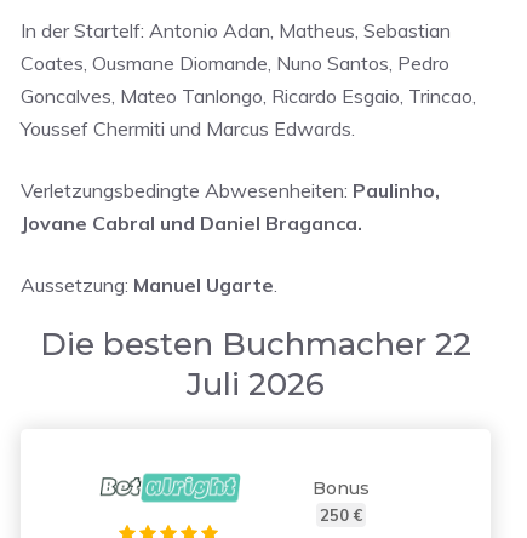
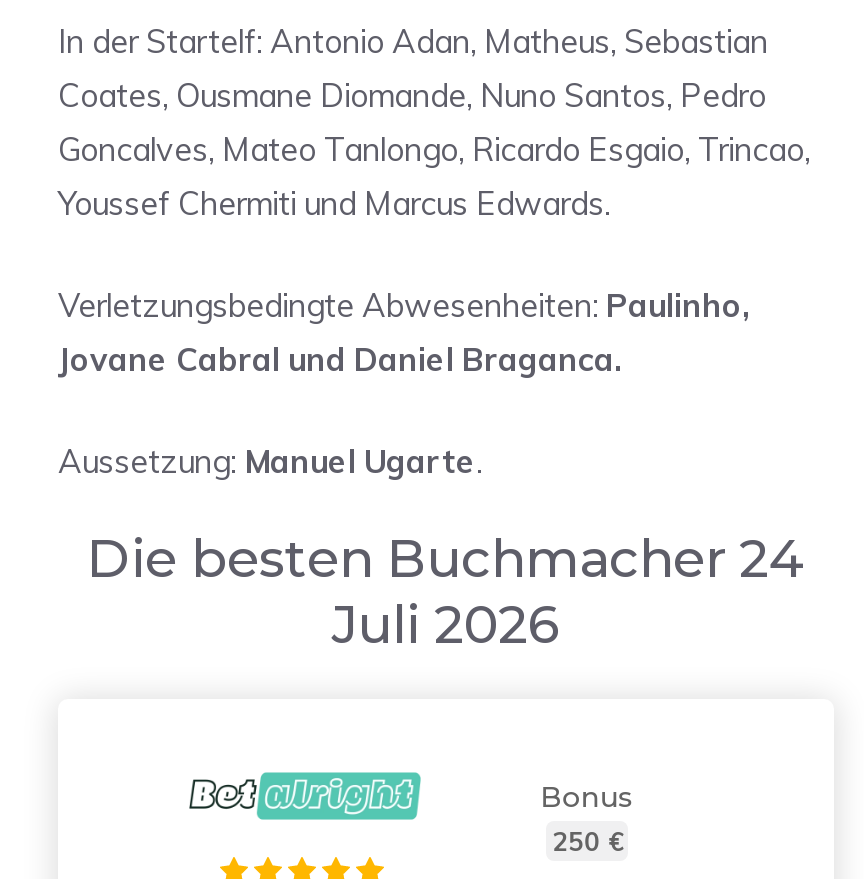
- Die besten Buchmacher 22
+ Die besten Buchmacher 24
